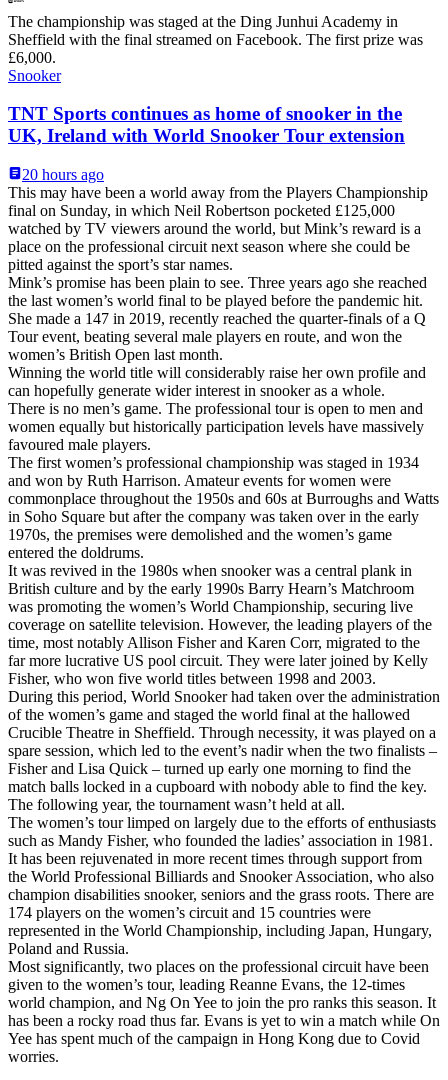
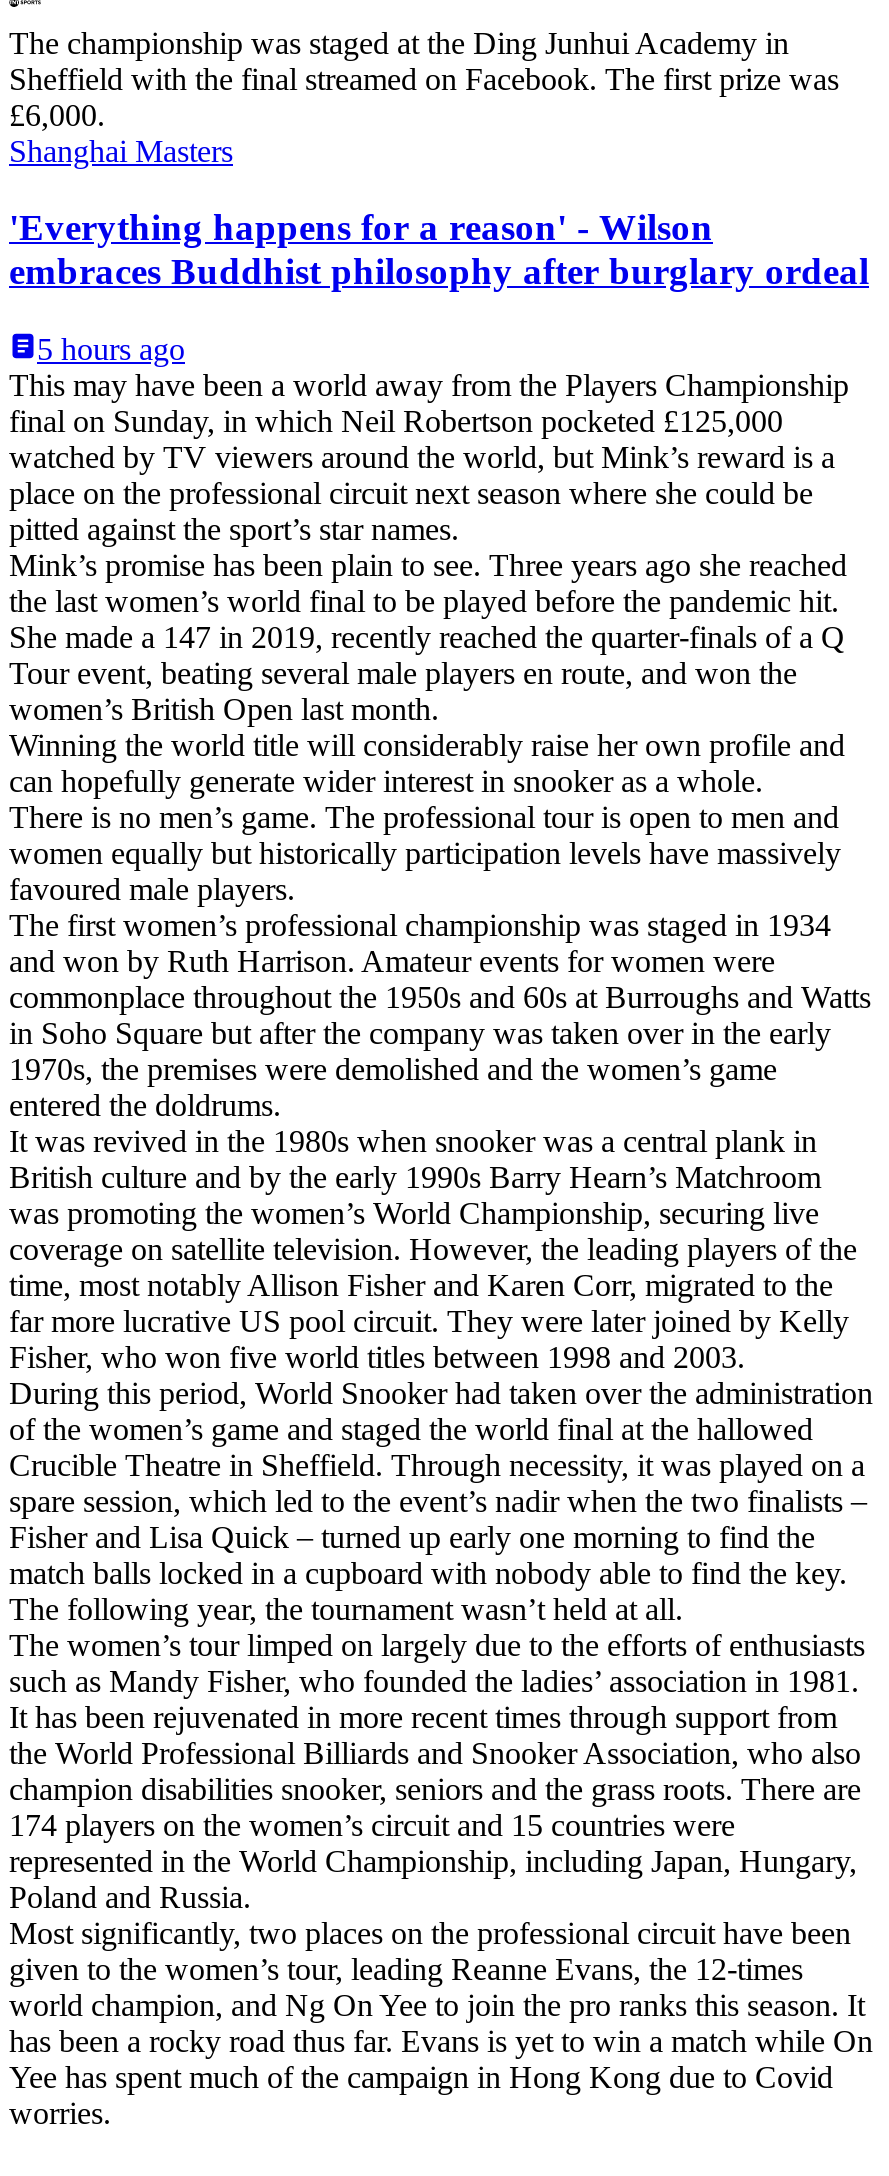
- Snooker
+ Shanghai Masters

- TNT Sports continues as home of snooker in the
- UK, Ireland with World Snooker Tour extension
+ 'Everything happens for a reason' - Wilson
+ embraces Buddhist philosophy after burglary ordeal

- 20 hours ago
+ 5 hours ago
